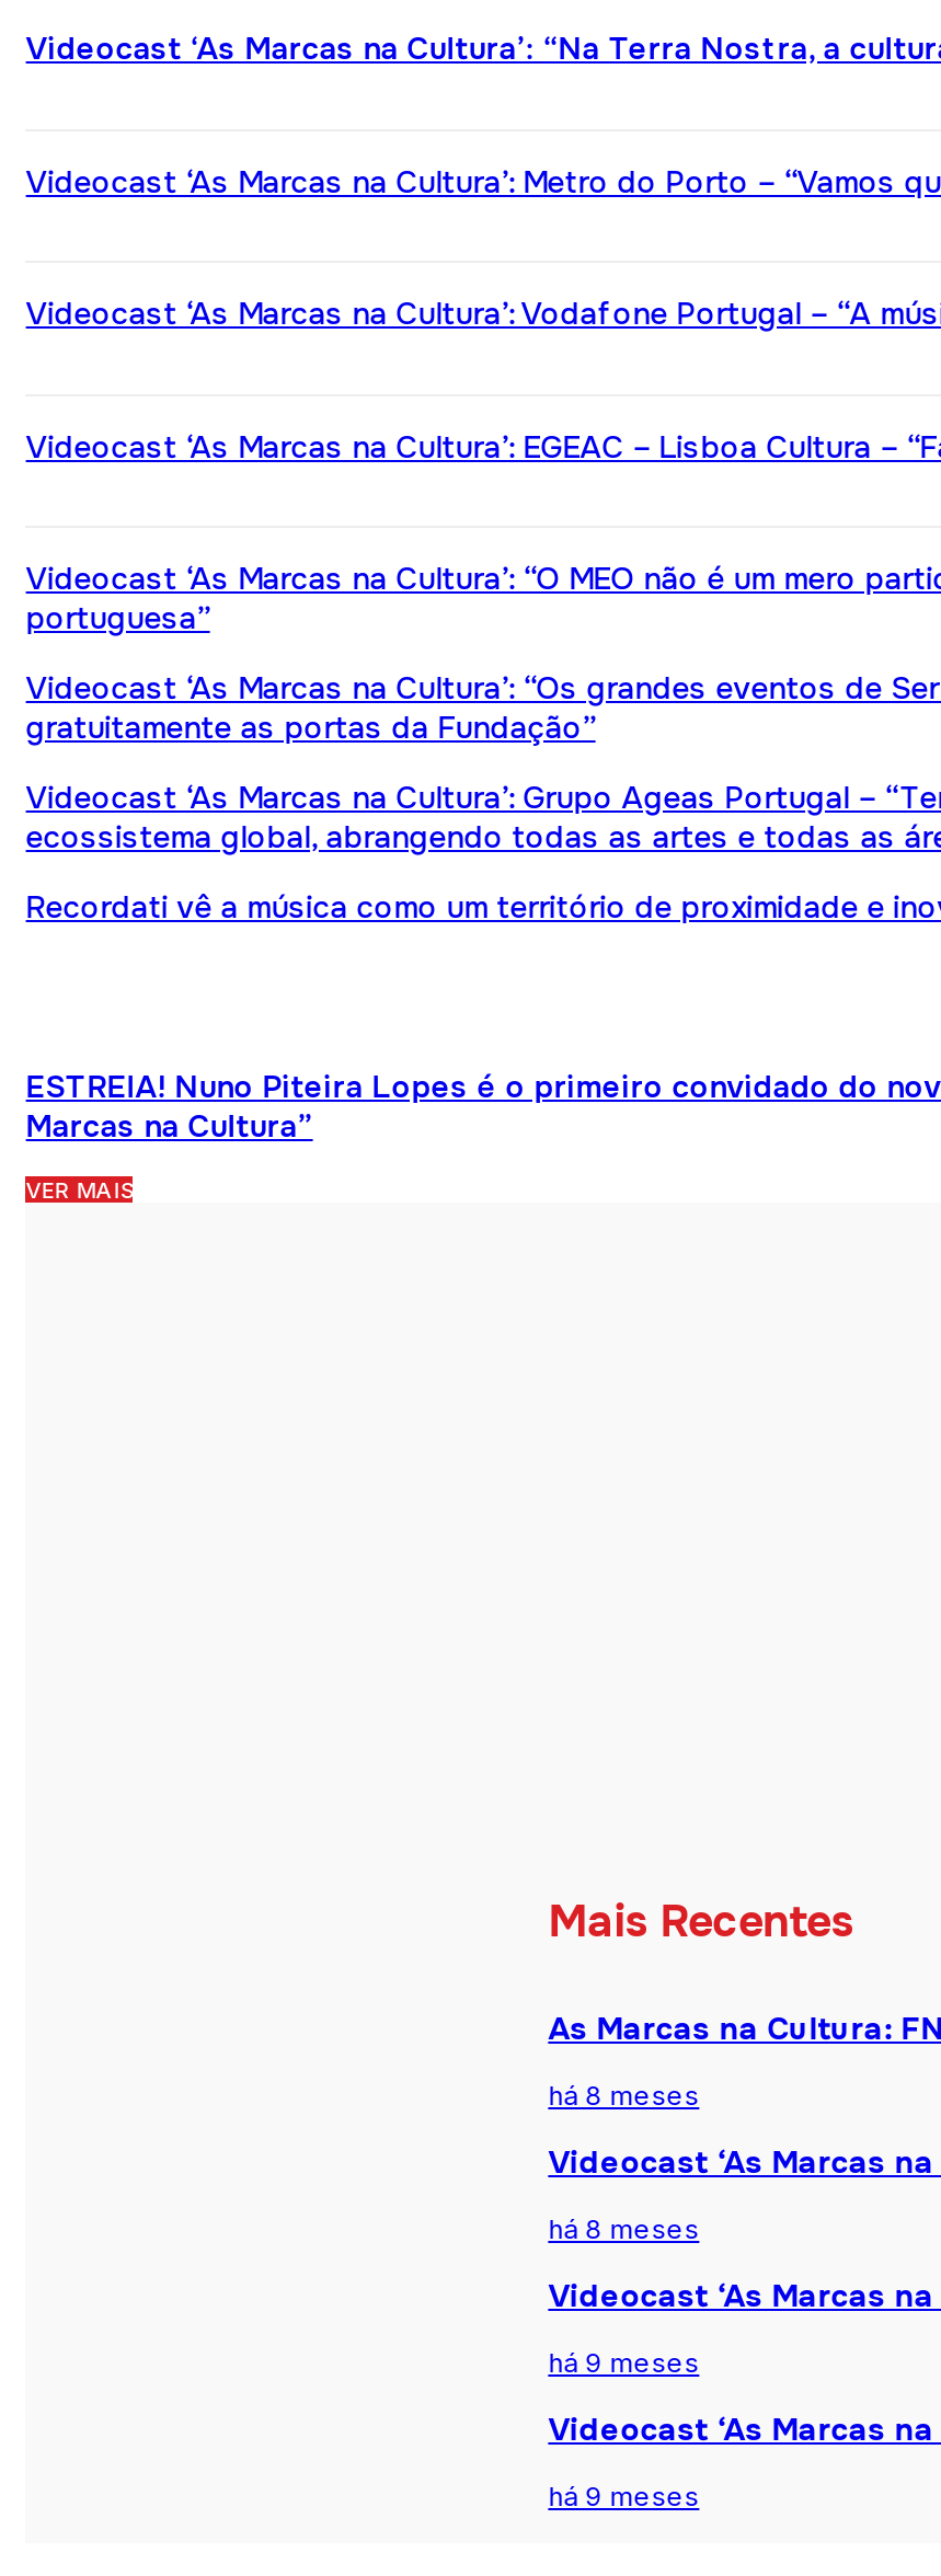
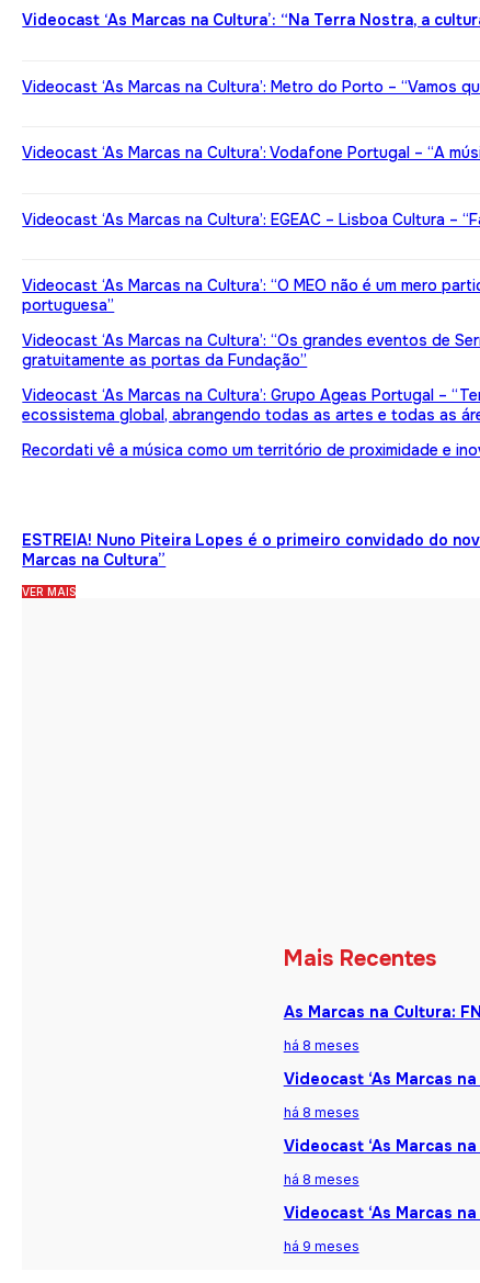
- há 9 meses
+ há 8 meses
